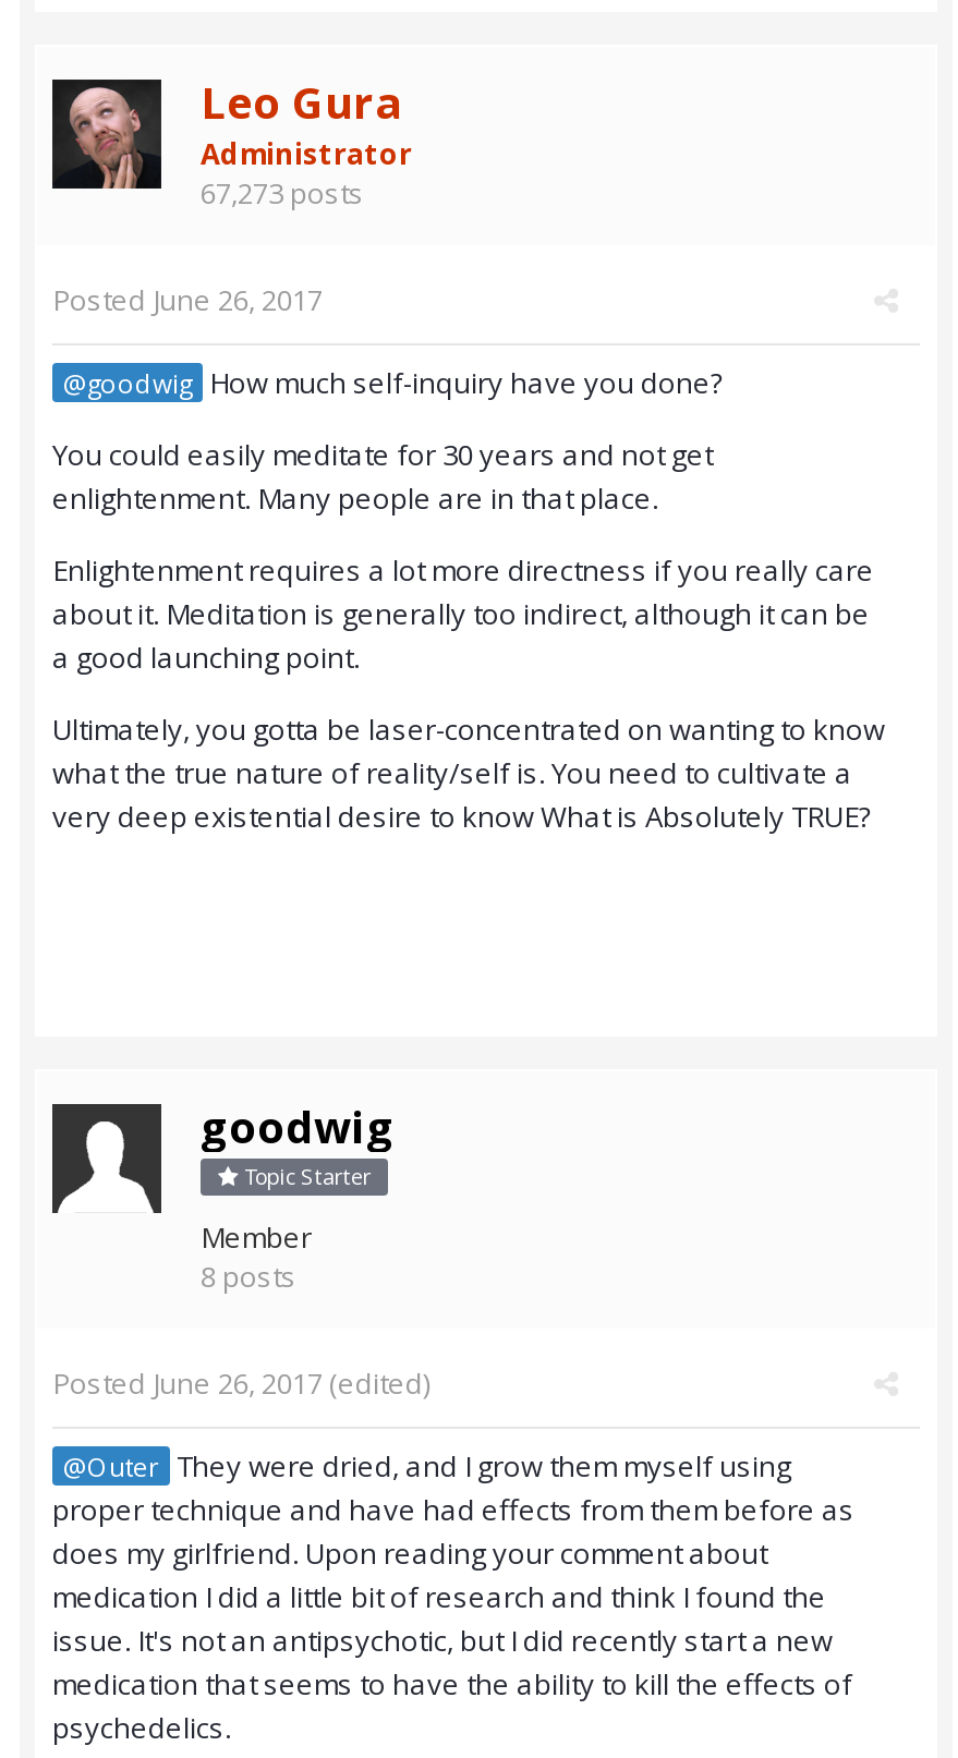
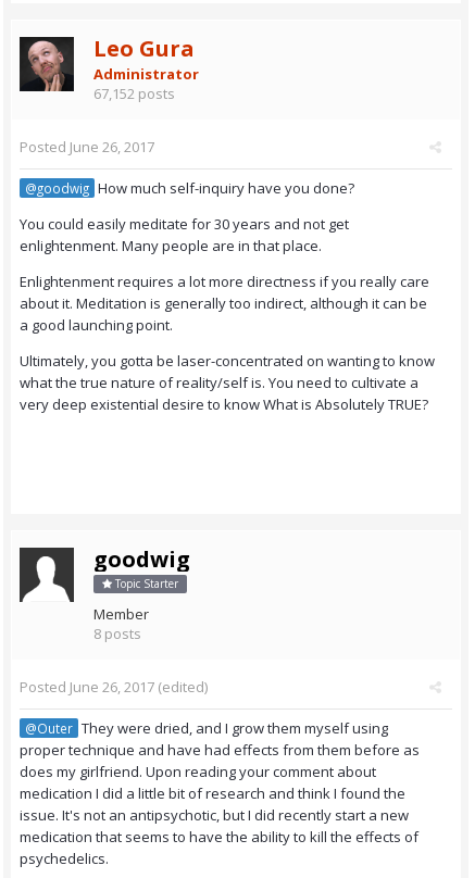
- 67,273 posts
+ 67,152 posts
